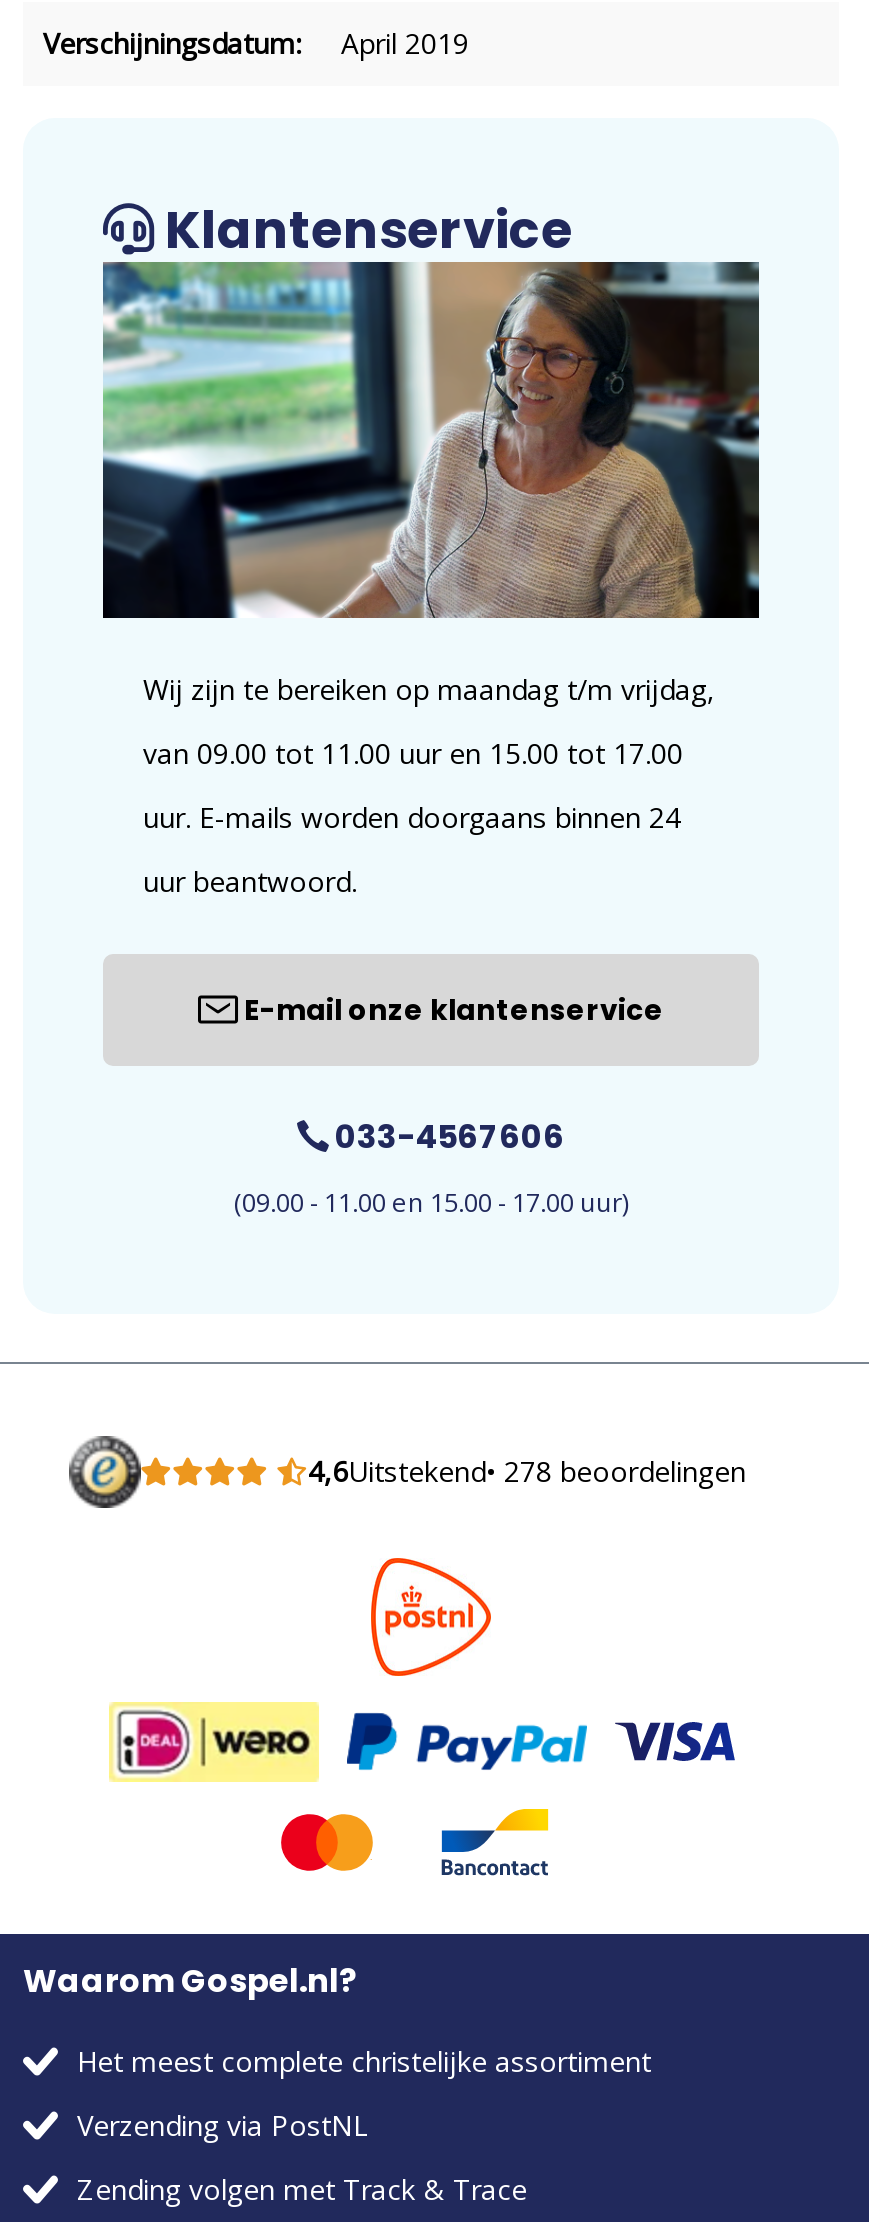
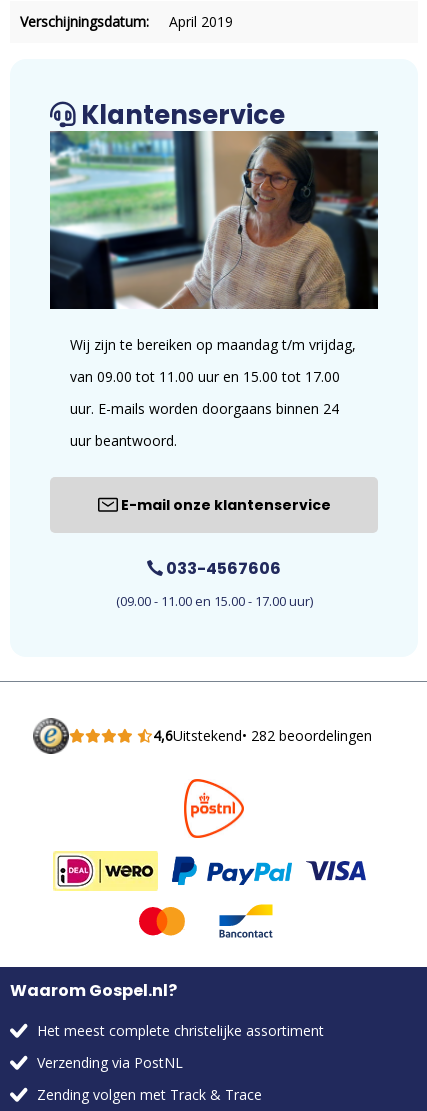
- 4,6Uitstekend • 278 beoordelingen
+ 4,6Uitstekend • 282 beoordelingen
